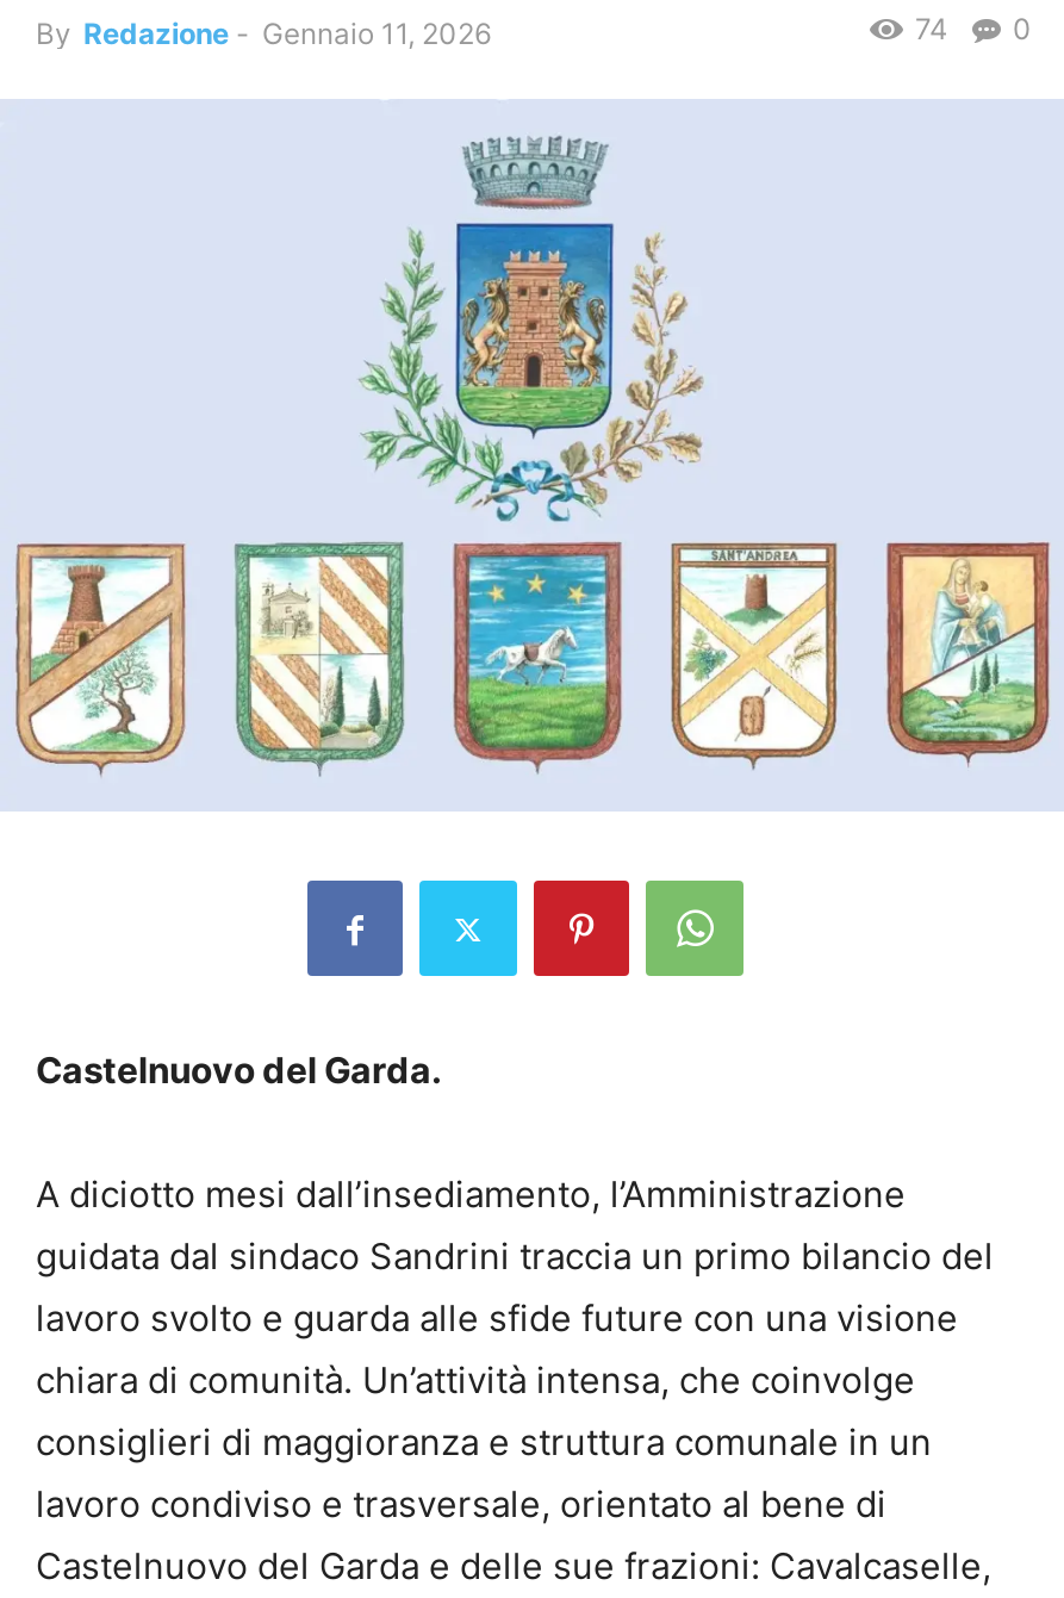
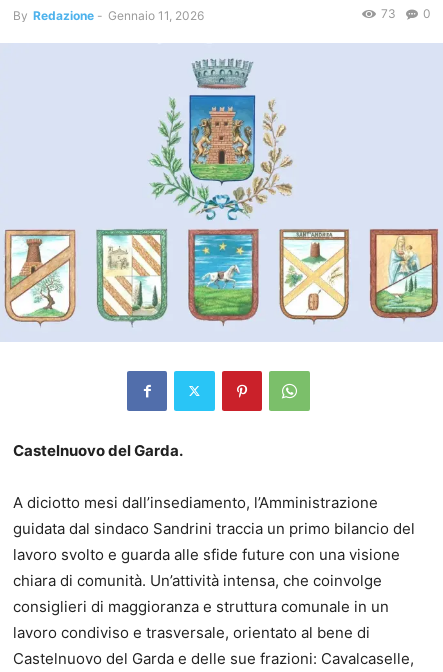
- 74 0
+ 73 0
